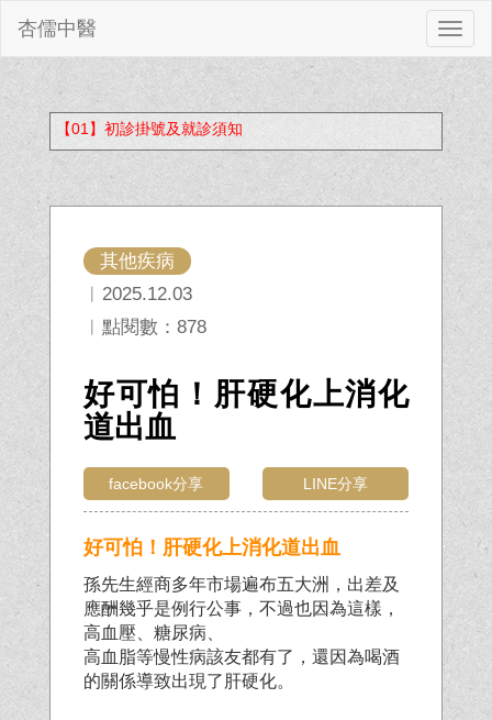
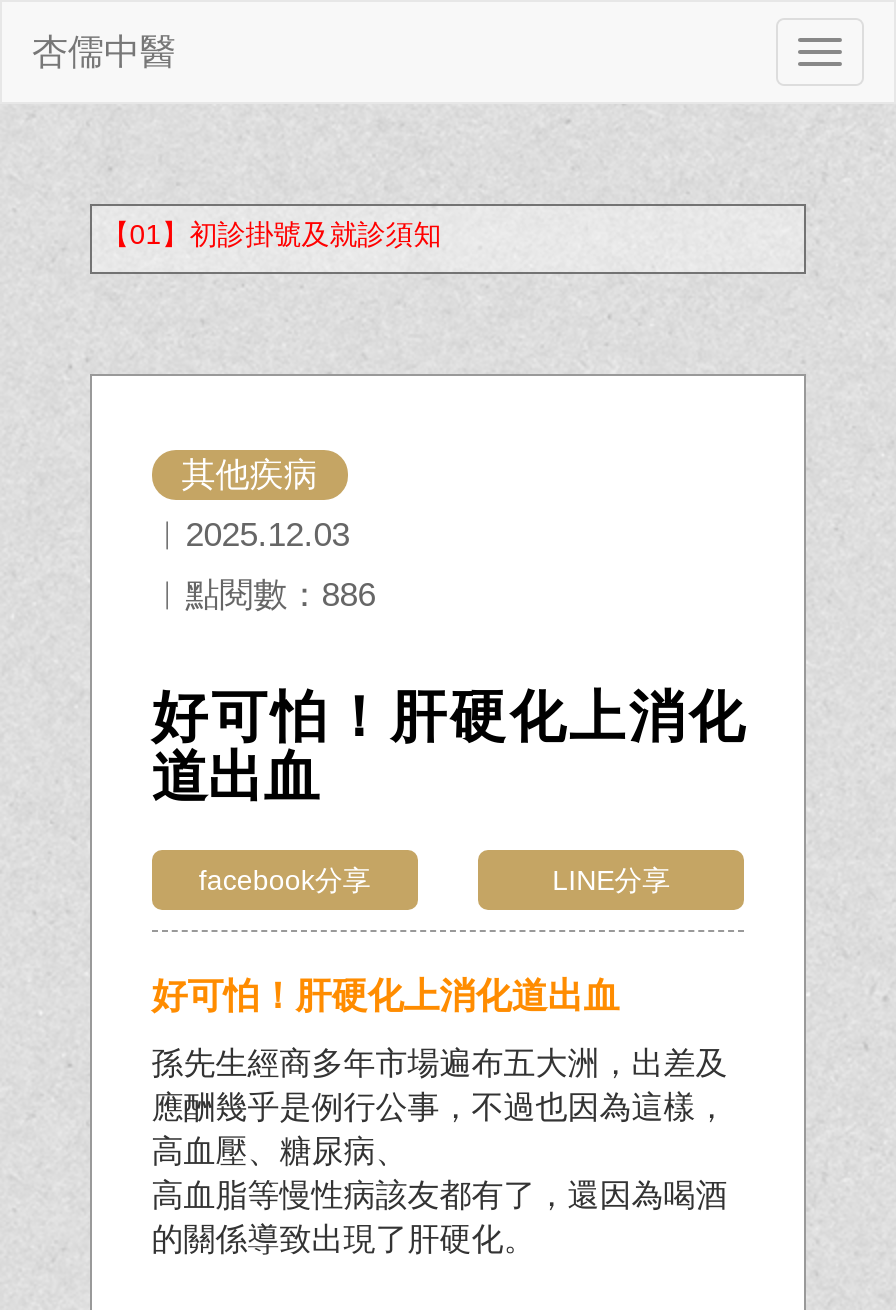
- ︱點閱數：878
+ ︱點閱數：886
